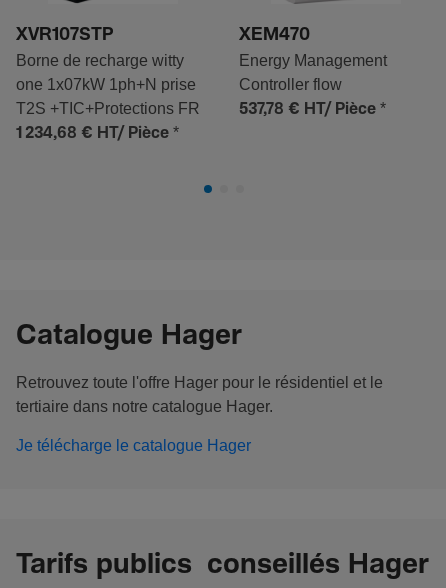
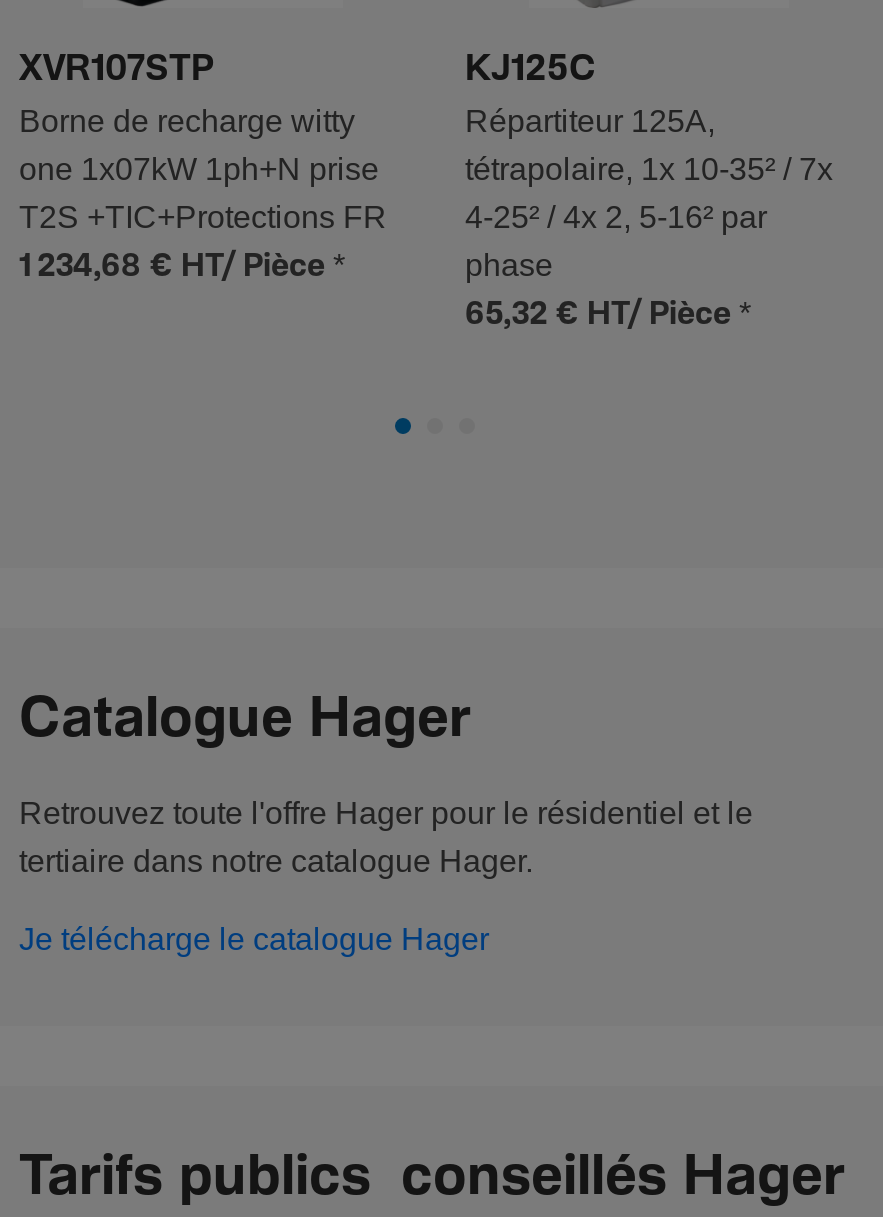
- XEM470
- Energy Management
- Controller flow
- 537,78 € HT/ Pièce *
+ KJ125C
+ Répartiteur 125A,
+ tétrapolaire, 1x 10-35² / 7x
+ 4-25² / 4x 2, 5-16² par
+ phase
+ 65,32 € HT/ Pièce *
